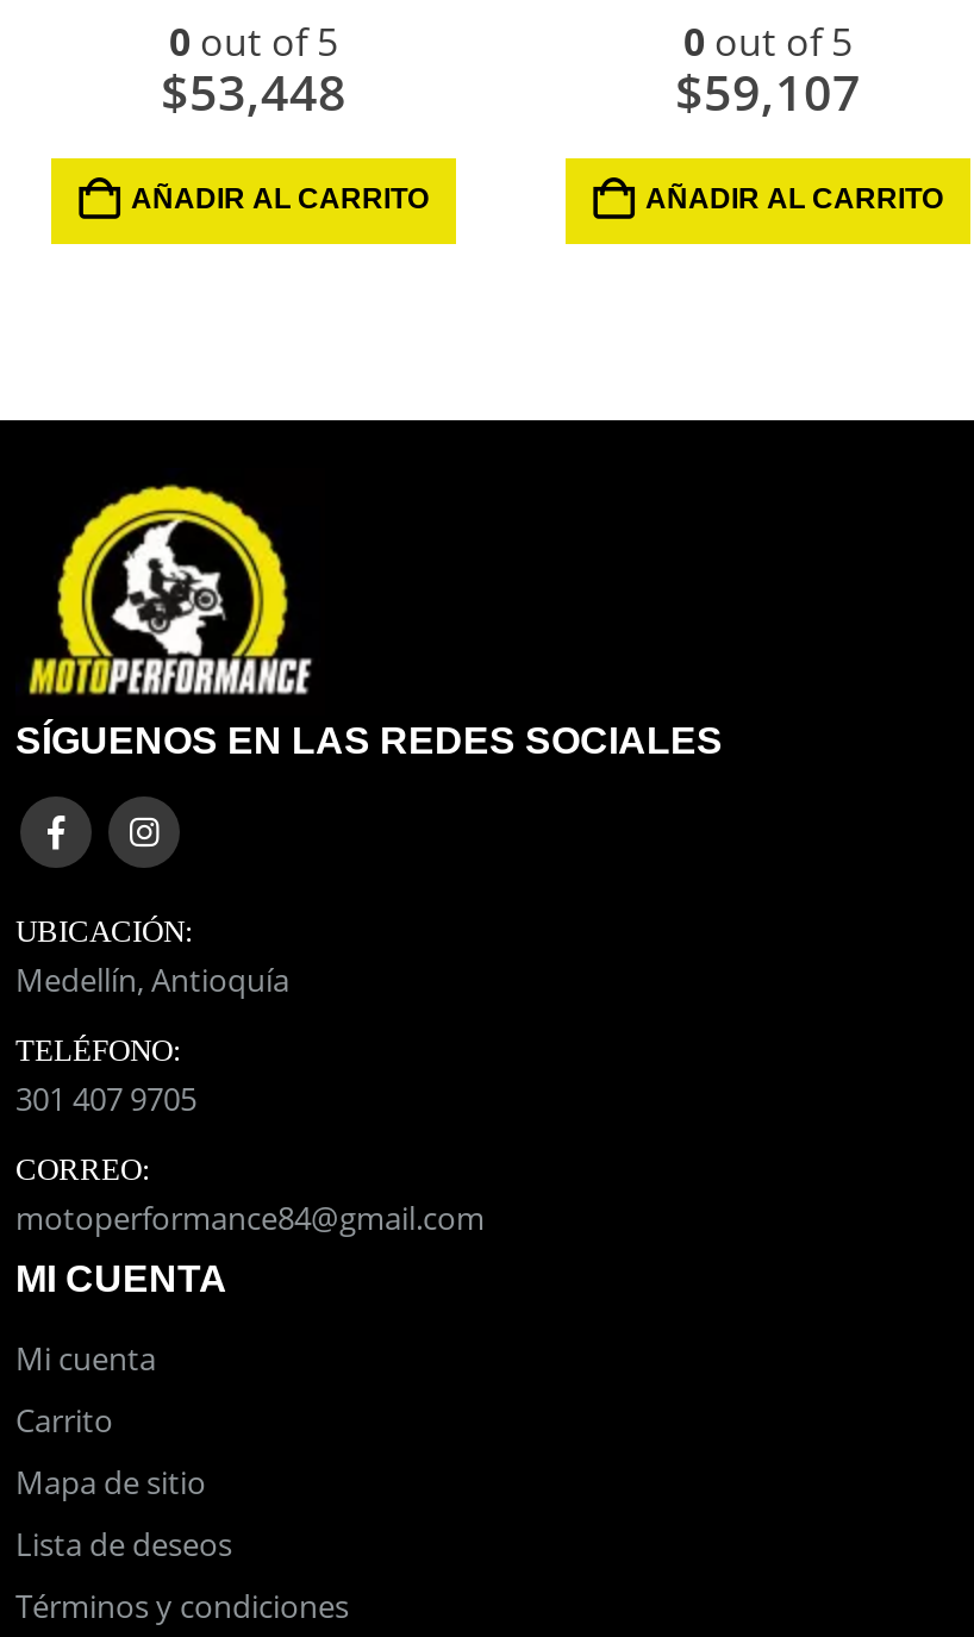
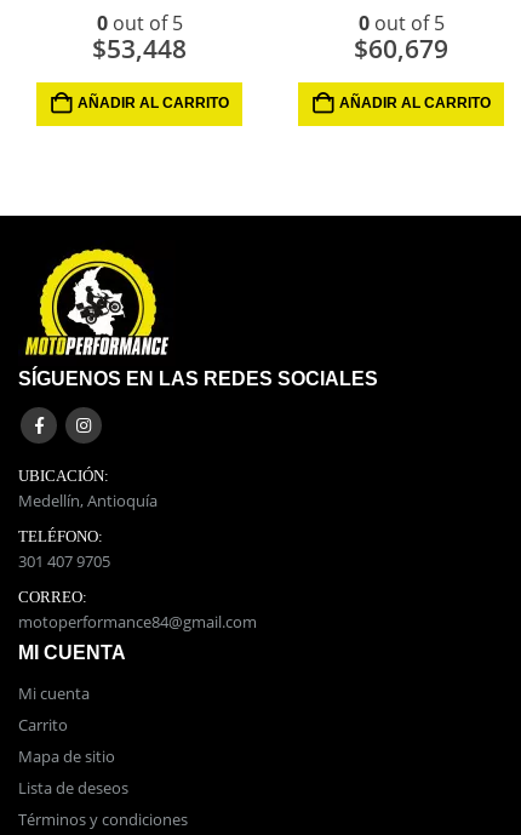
- $59,107
+ $60,679
